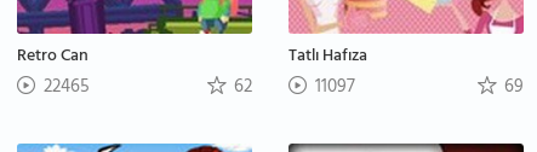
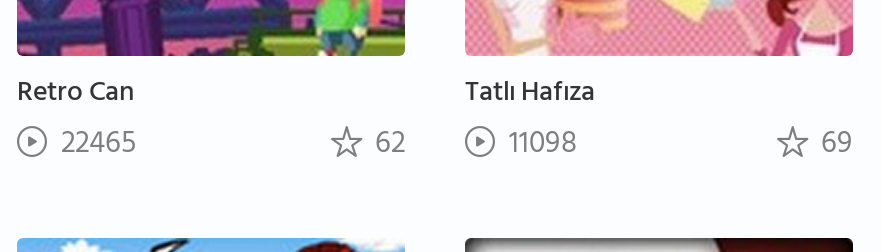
- 62 11097
+ 62 11098
